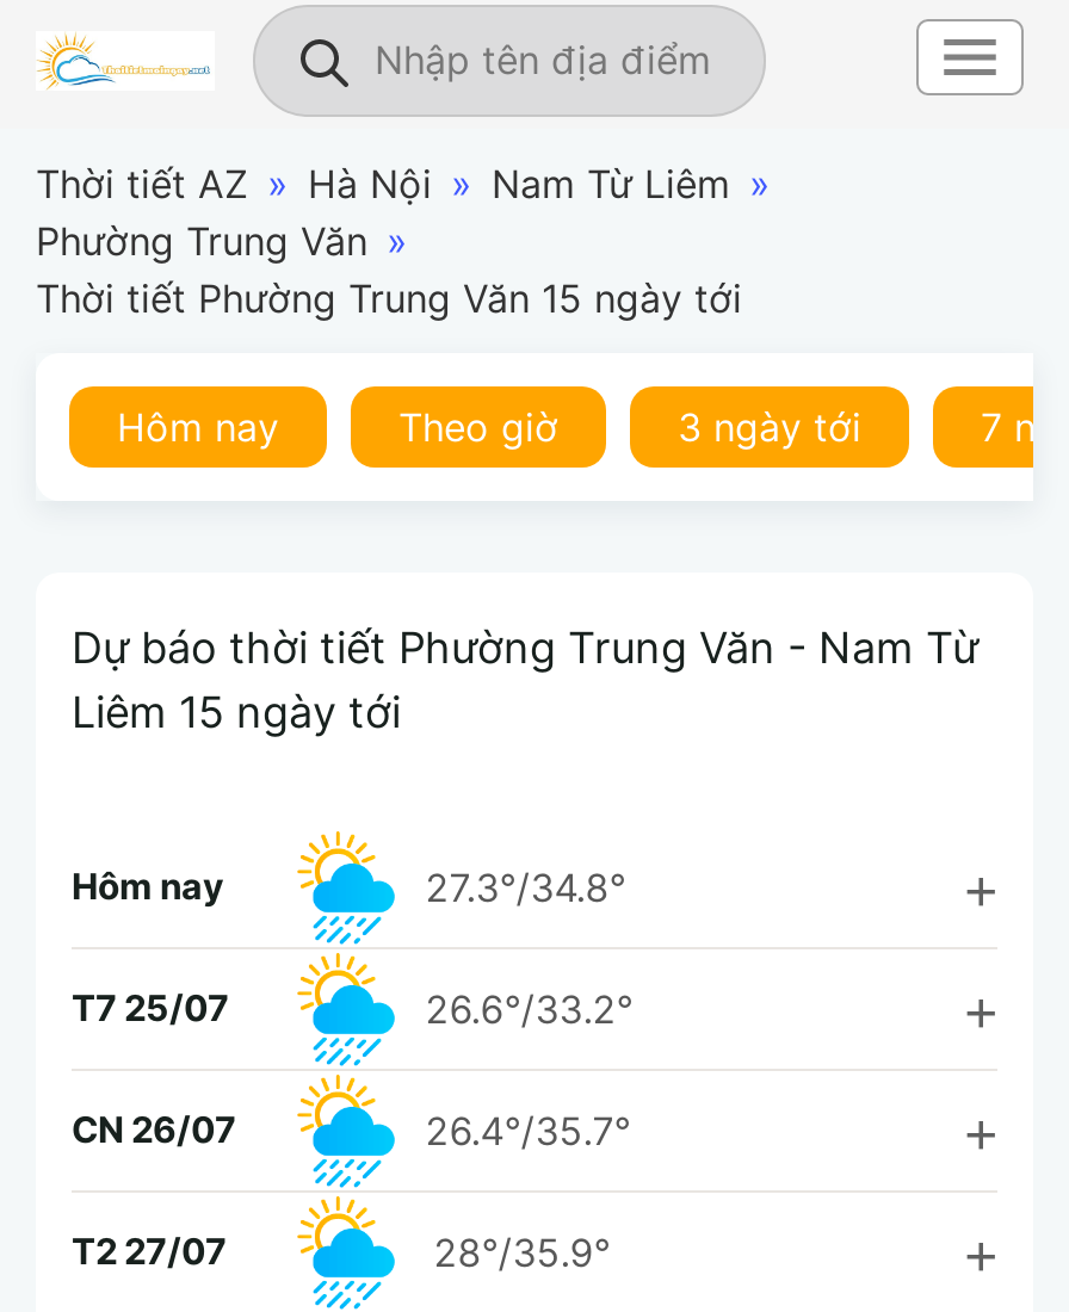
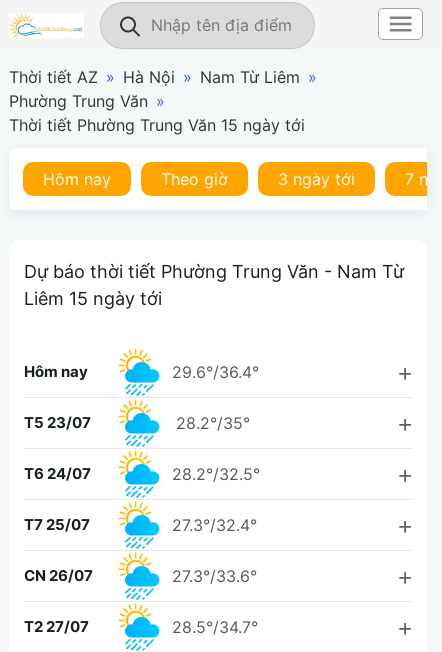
- 27.3°/34.8°
+ 29.6°/36.4°
+ T5 23/07
+ 28.2°/35°
+ T6 24/07
+ 28.2°/32.5°

- 26.6°/33.2°
+ 27.3°/32.4°

- 26.4°/35.7°
+ 27.3°/33.6°

- 28°/35.9°
+ 28.5°/34.7°
